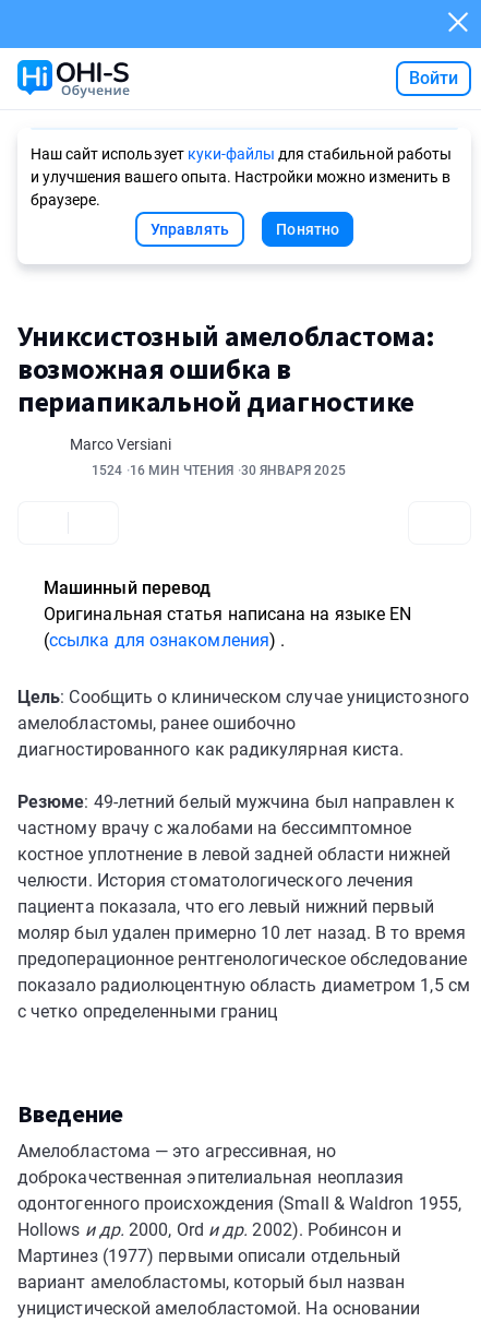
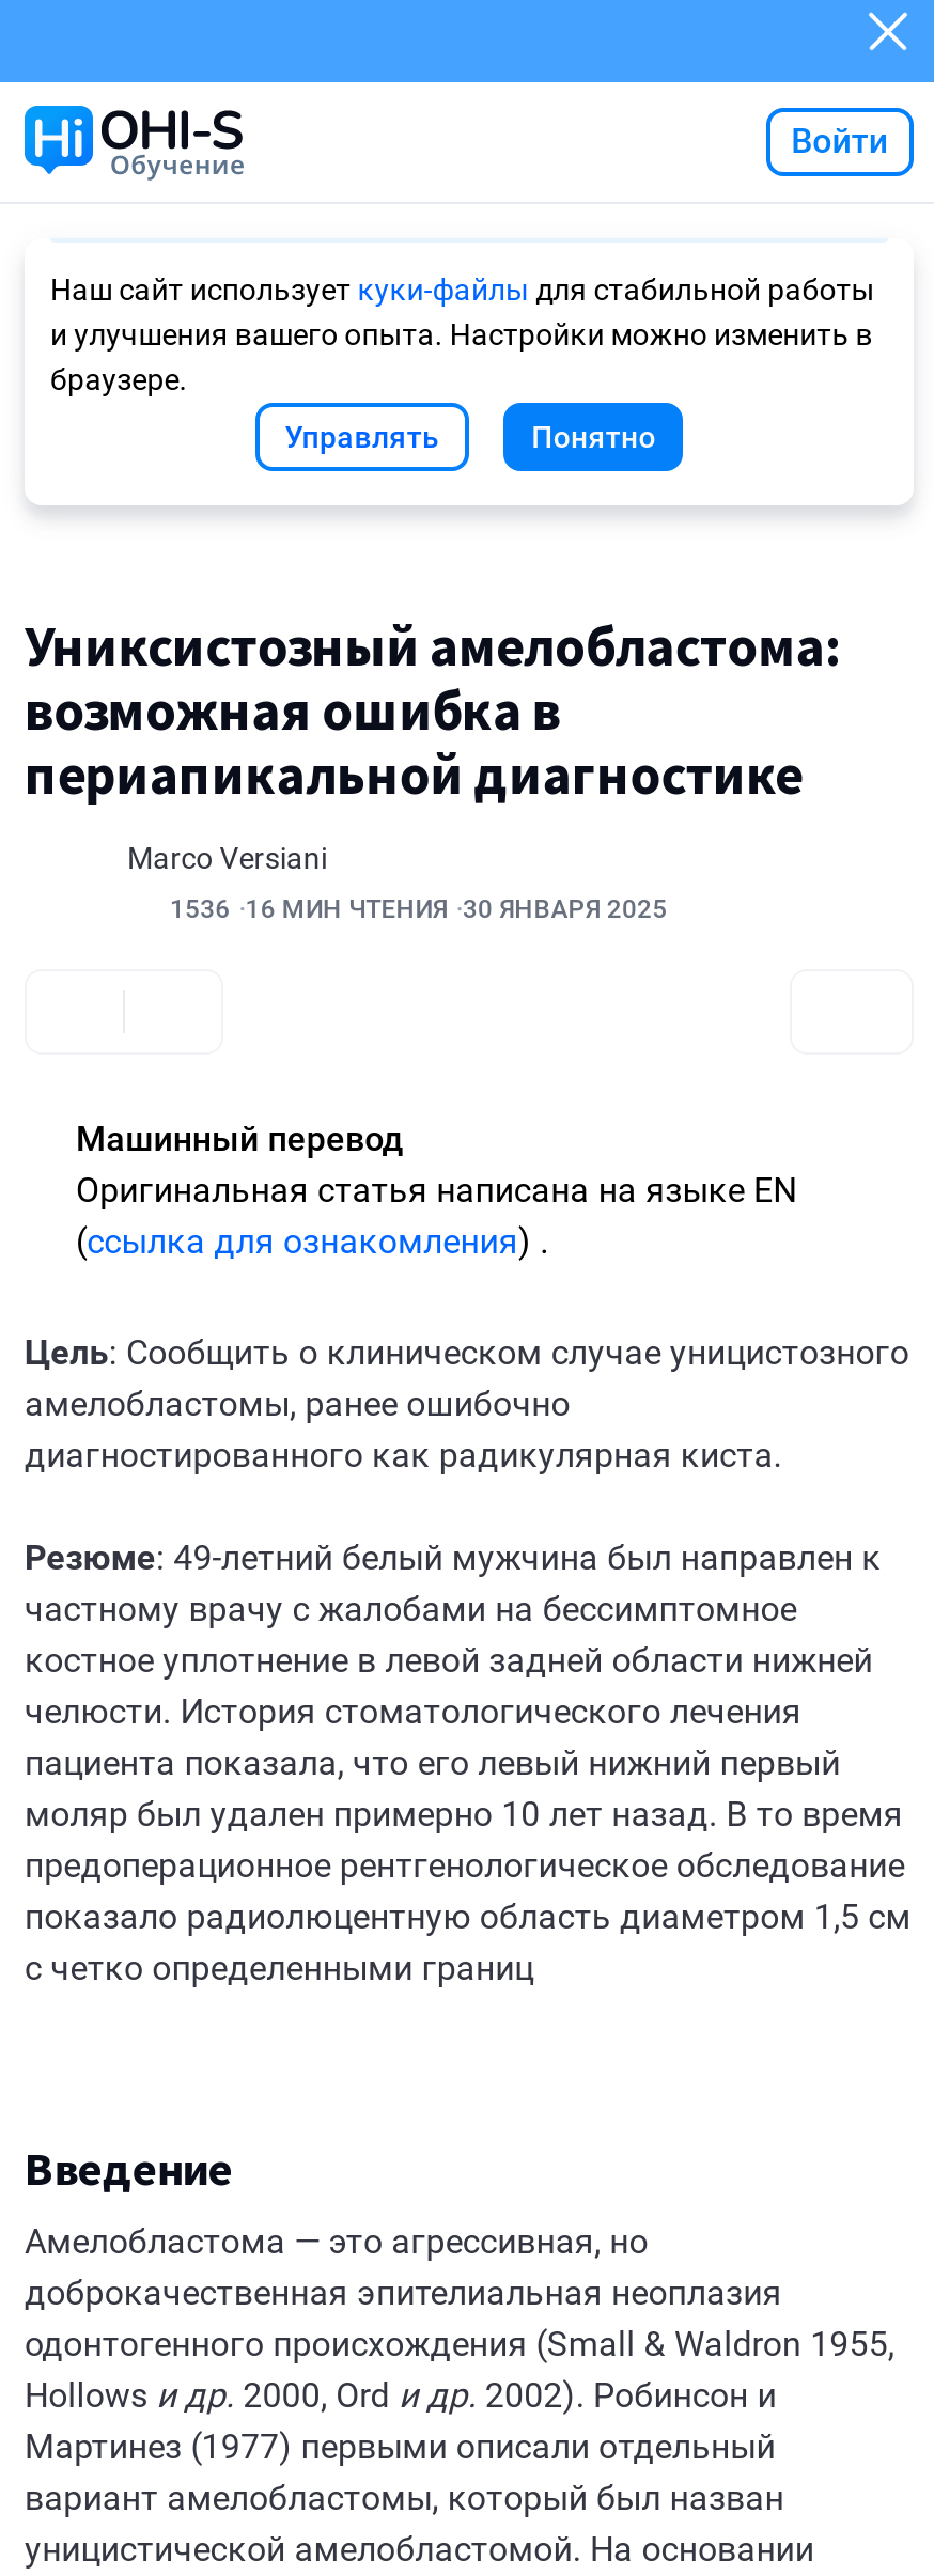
- 1524 16 МИН ЧТЕНИЯ 30 ЯНВАРЯ 2025
+ 1536 16 МИН ЧТЕНИЯ 30 ЯНВАРЯ 2025
